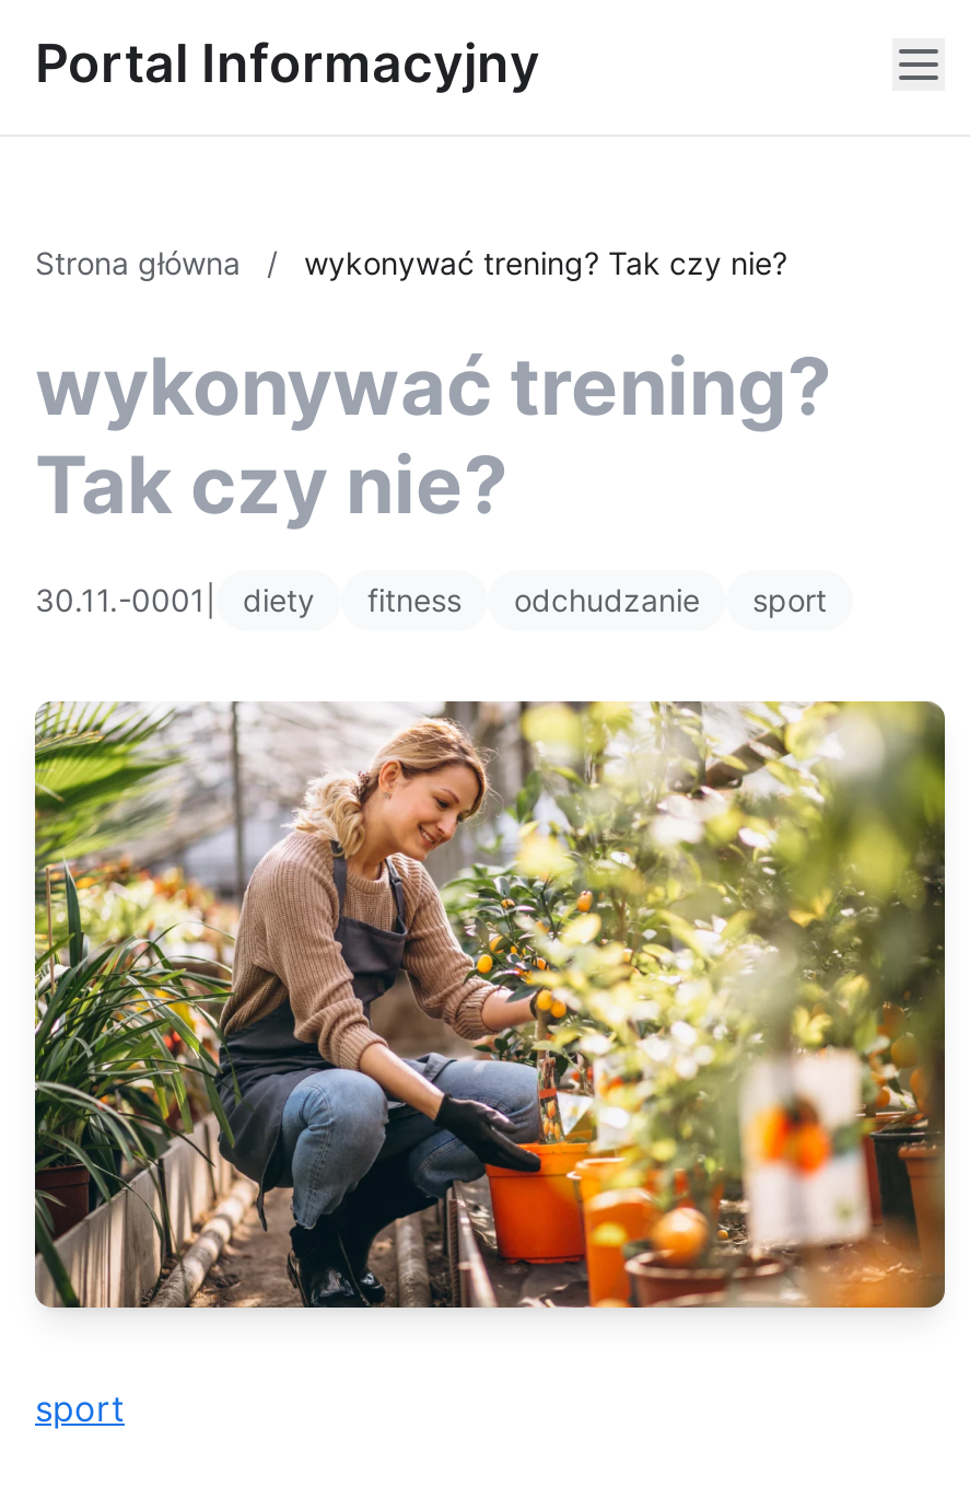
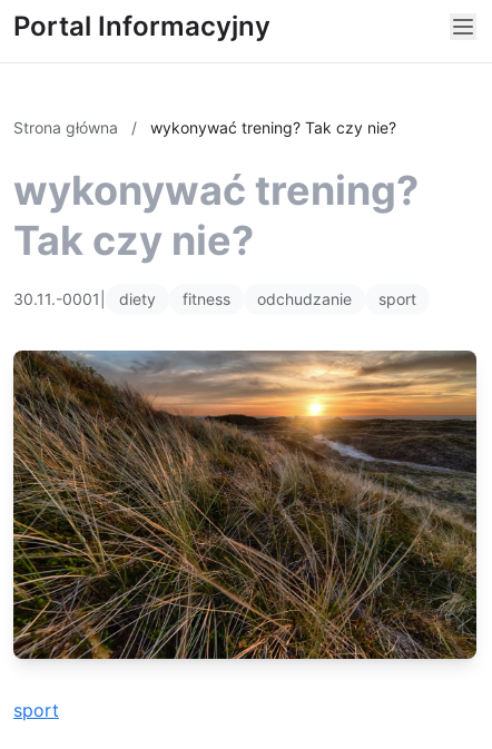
- [image]
+ [image]
